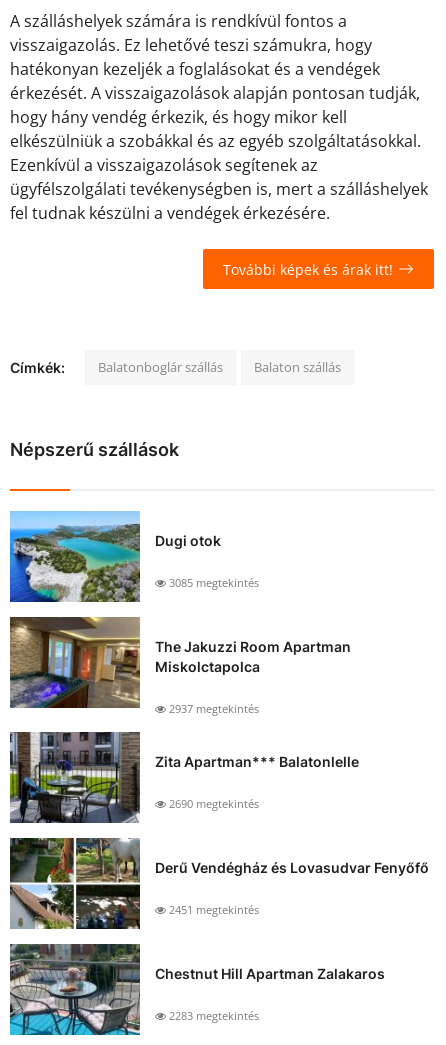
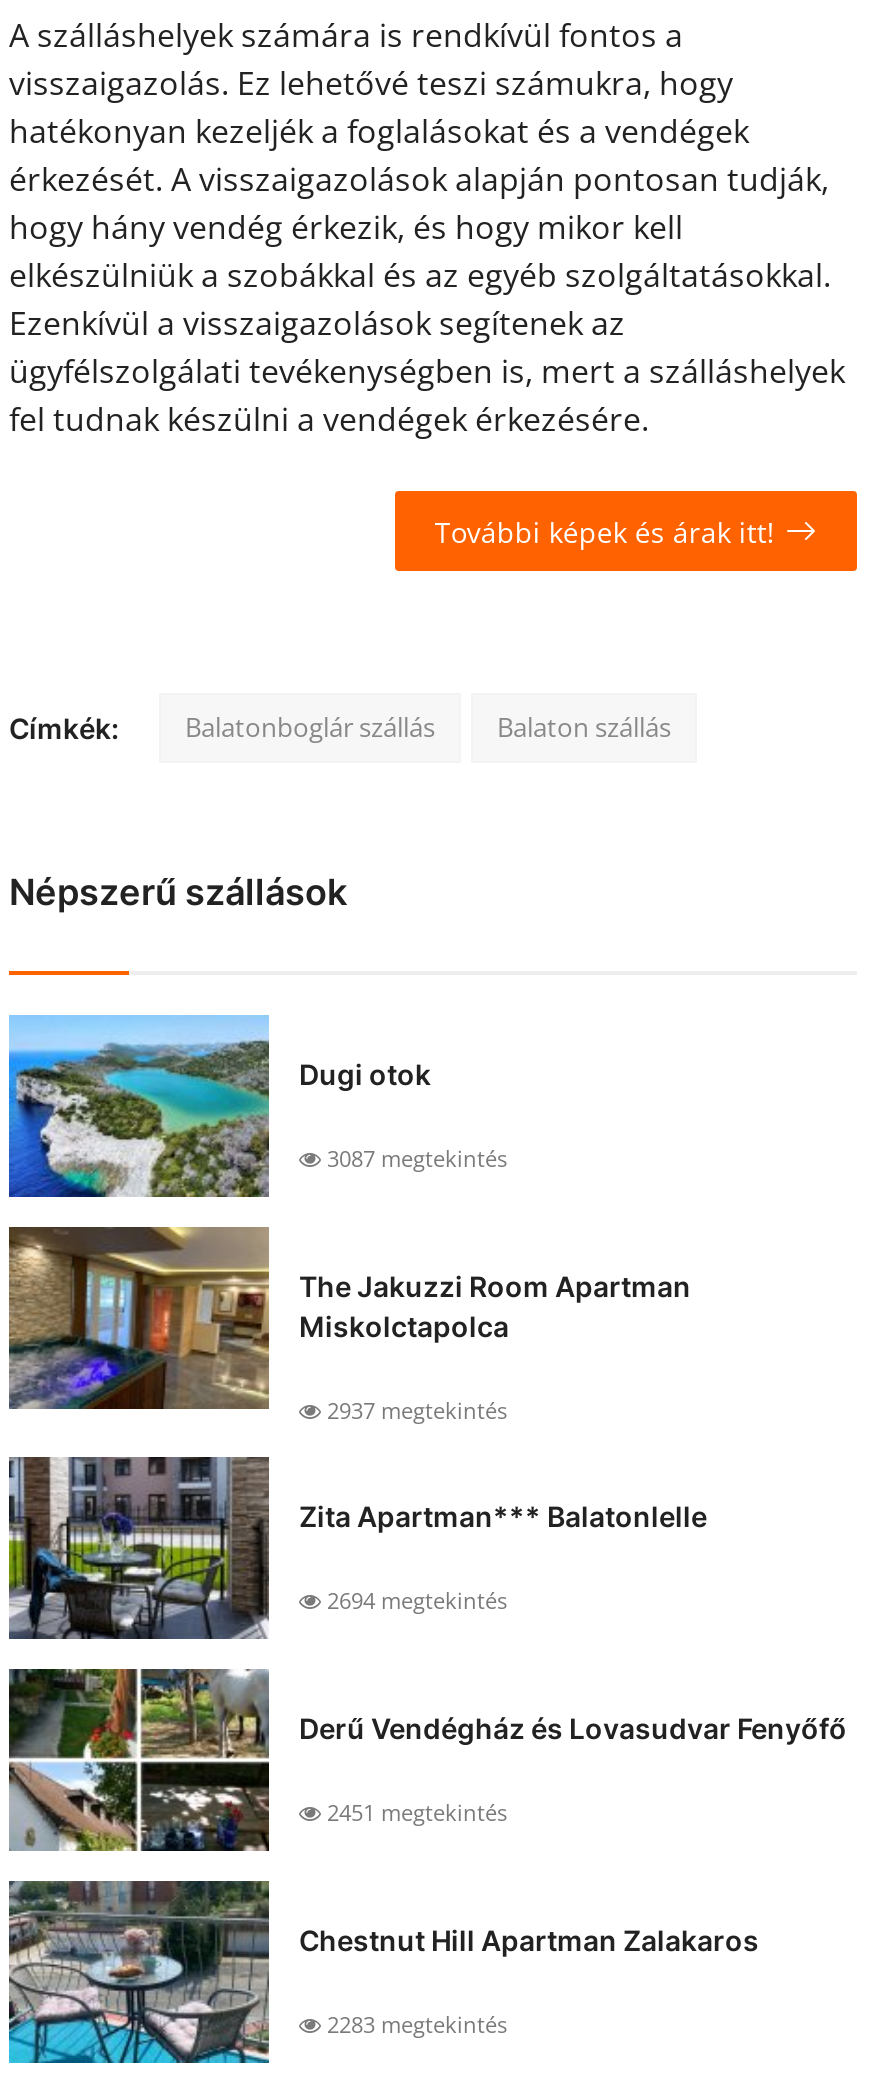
- 3085 megtekintés
+ 3087 megtekintés

- 2690 megtekintés
+ 2694 megtekintés
